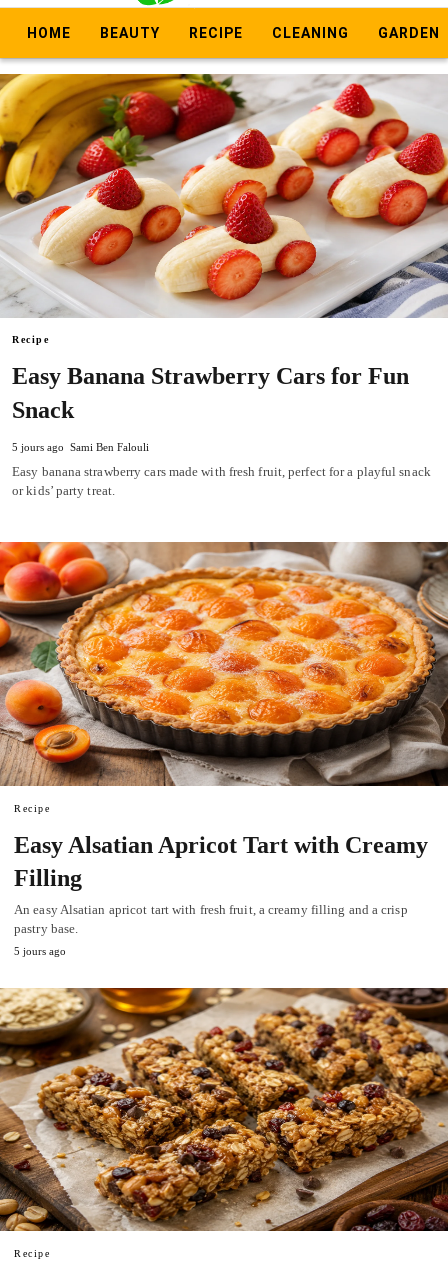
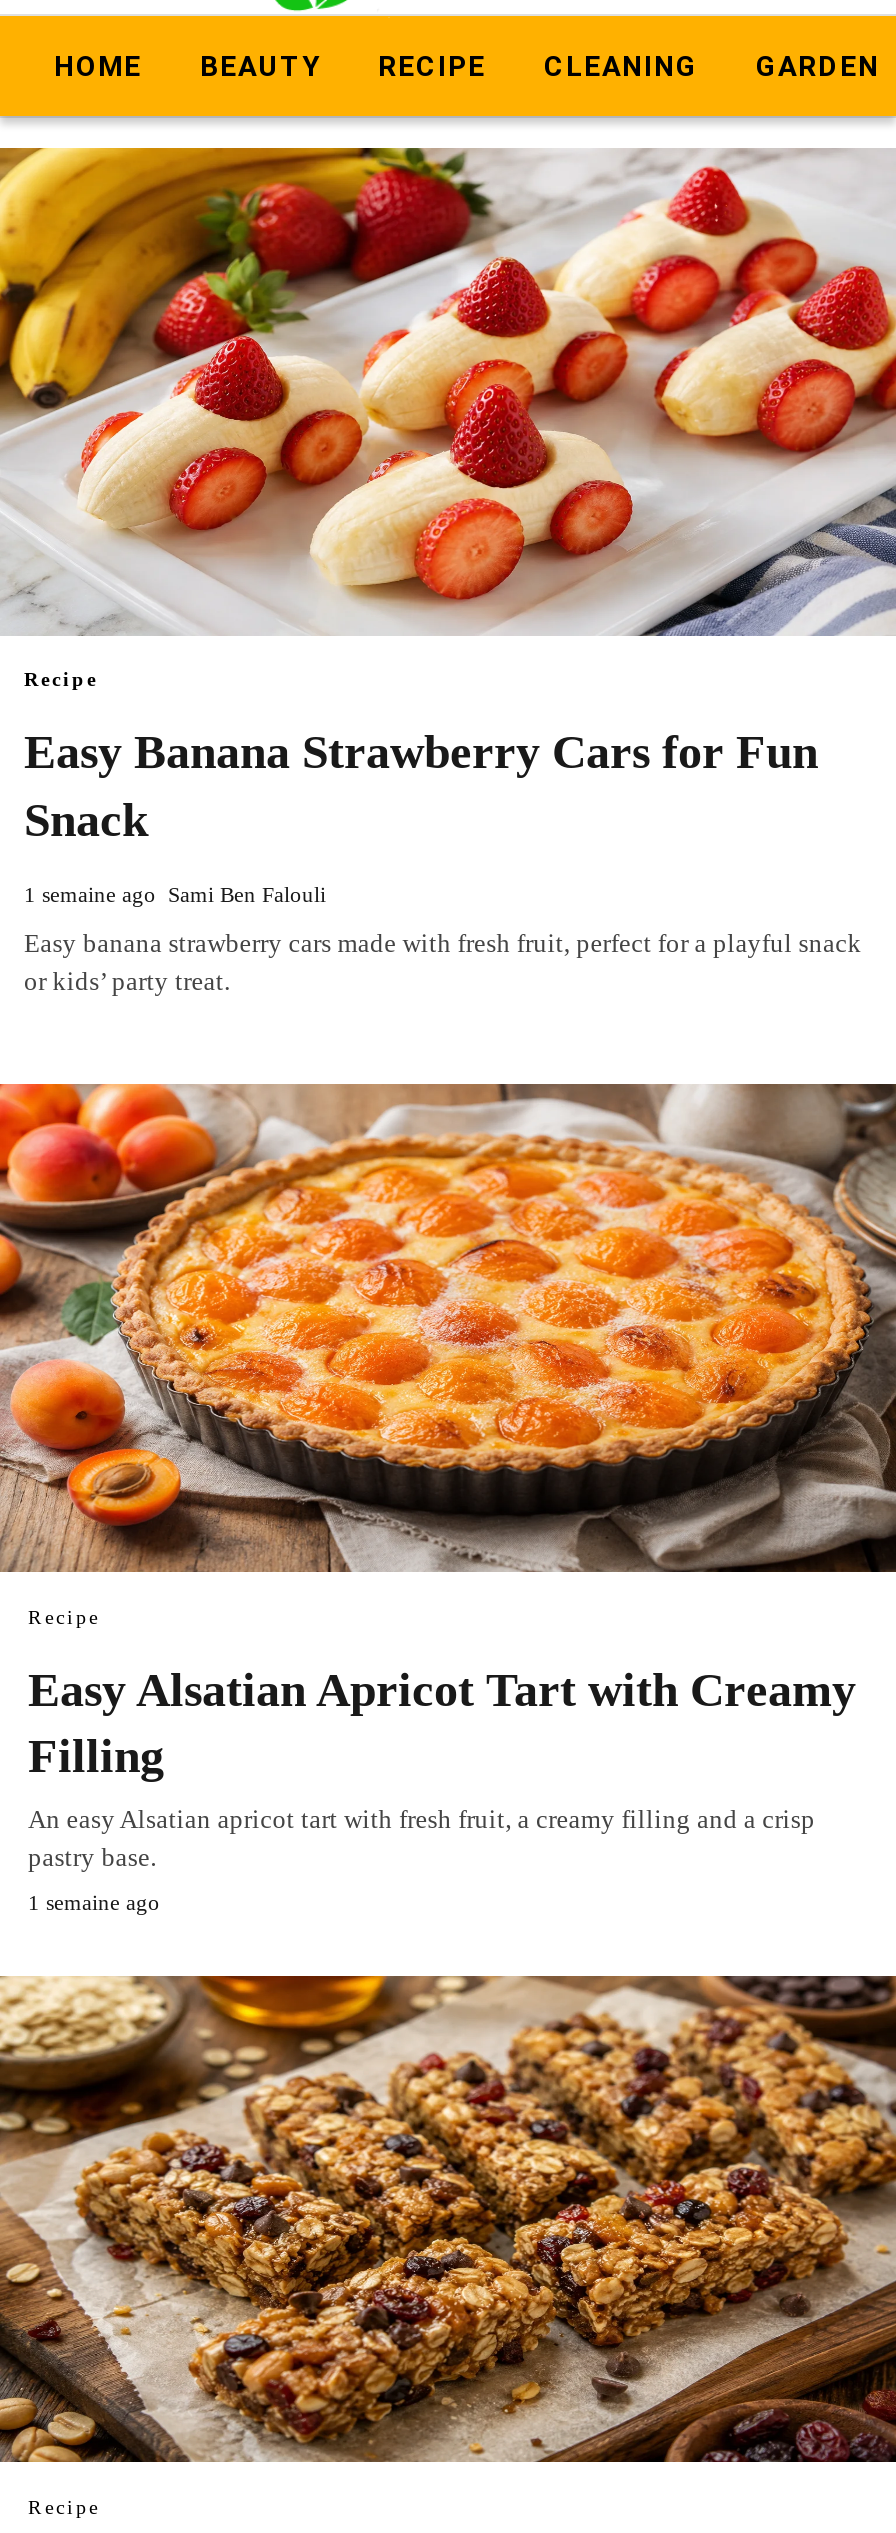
- 5 jours ago Sami Ben Falouli
+ 1 semaine ago Sami Ben Falouli

- 5 jours ago
+ 1 semaine ago
